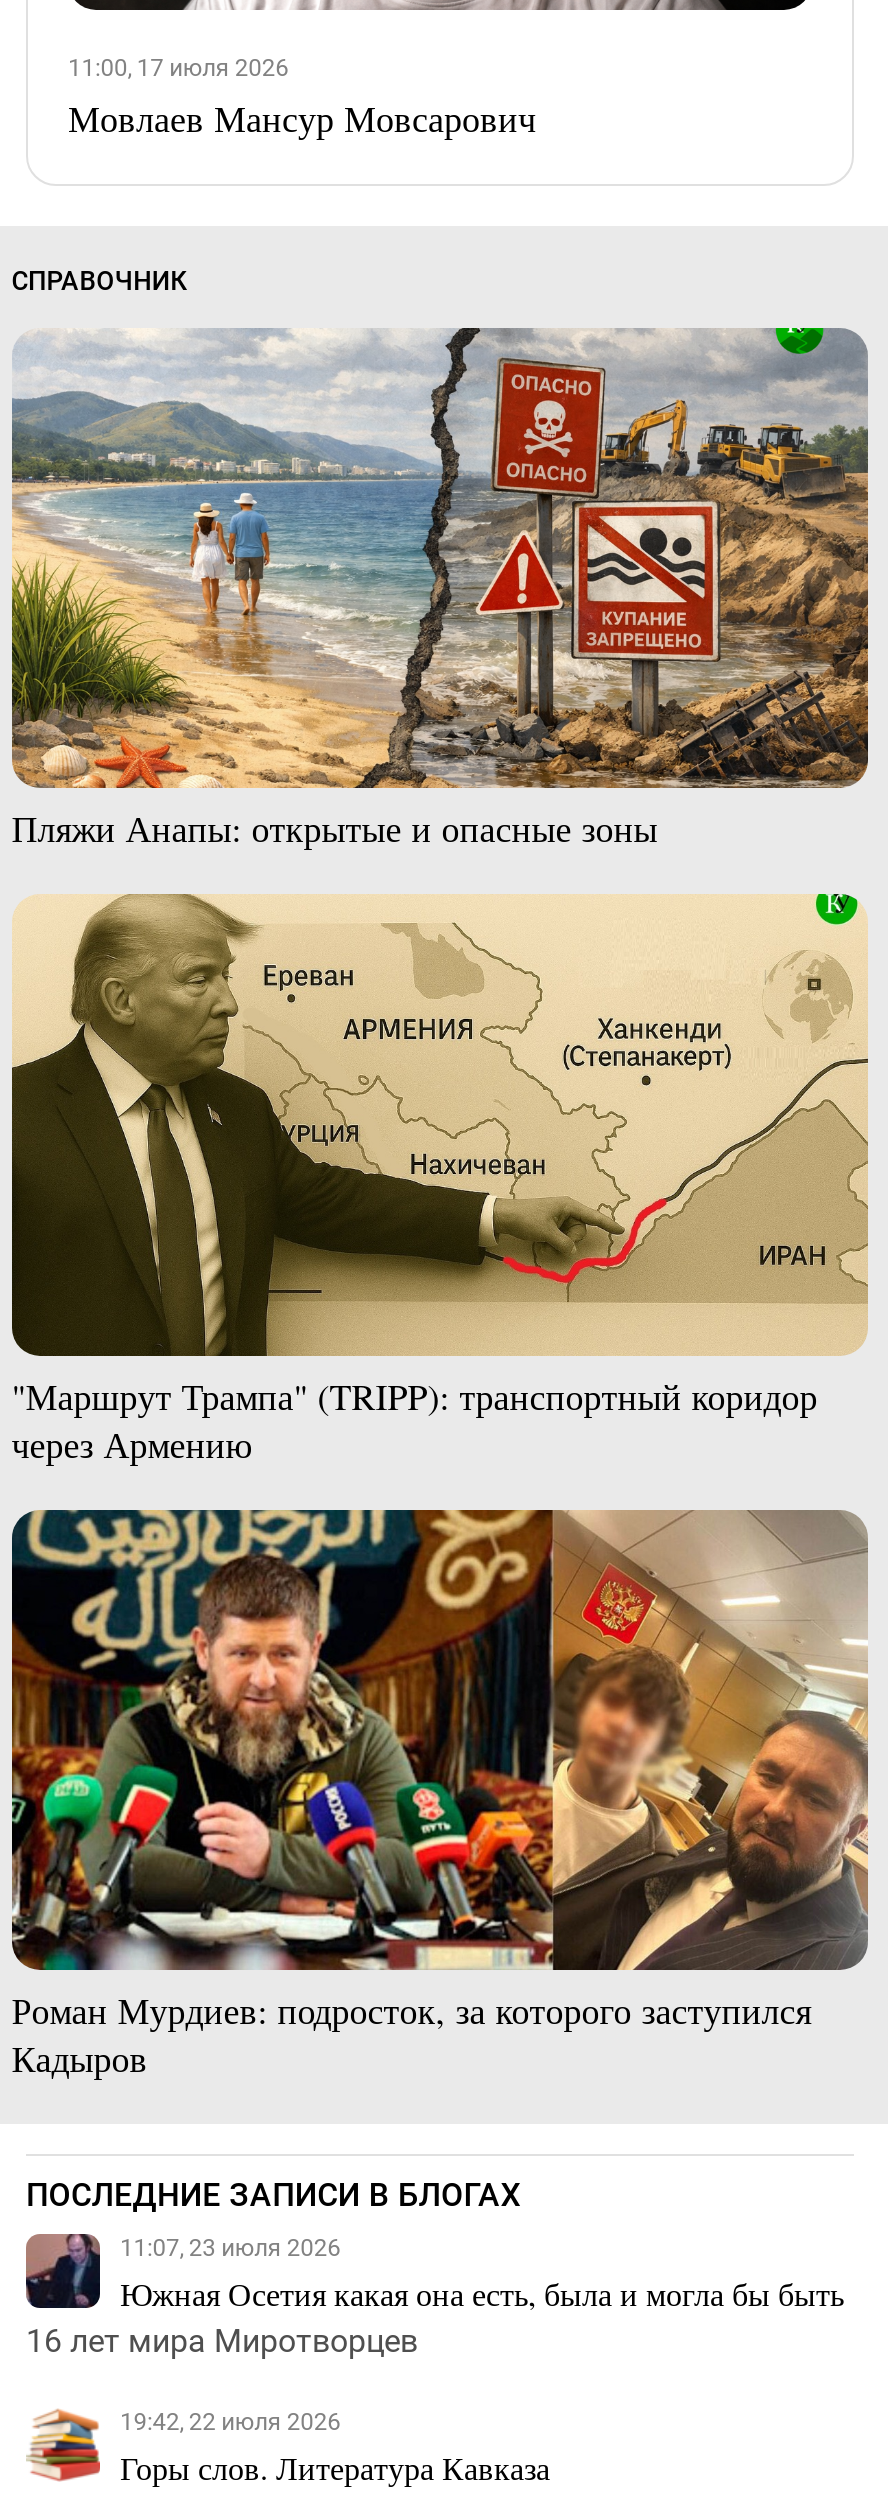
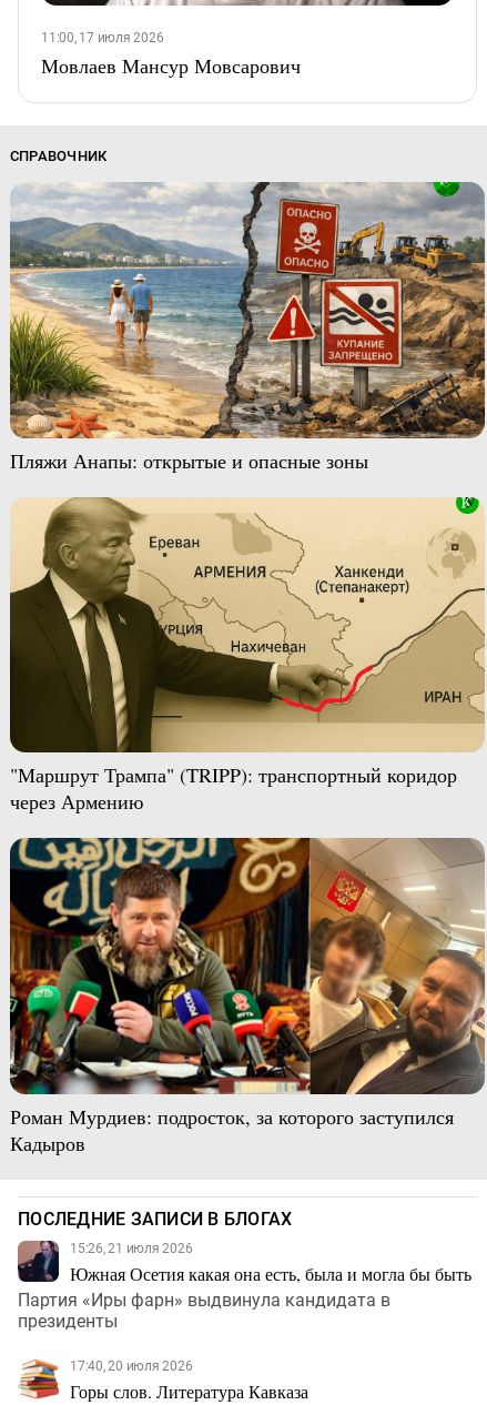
- 11:07, 23 июля 2026
+ 15:26, 21 июля 2026

- 16 лет мира Миротворцев
+ Партия «Иры фарн» выдвинула кандидата в
+ президенты

- 19:42, 22 июля 2026
+ 17:40, 20 июля 2026
